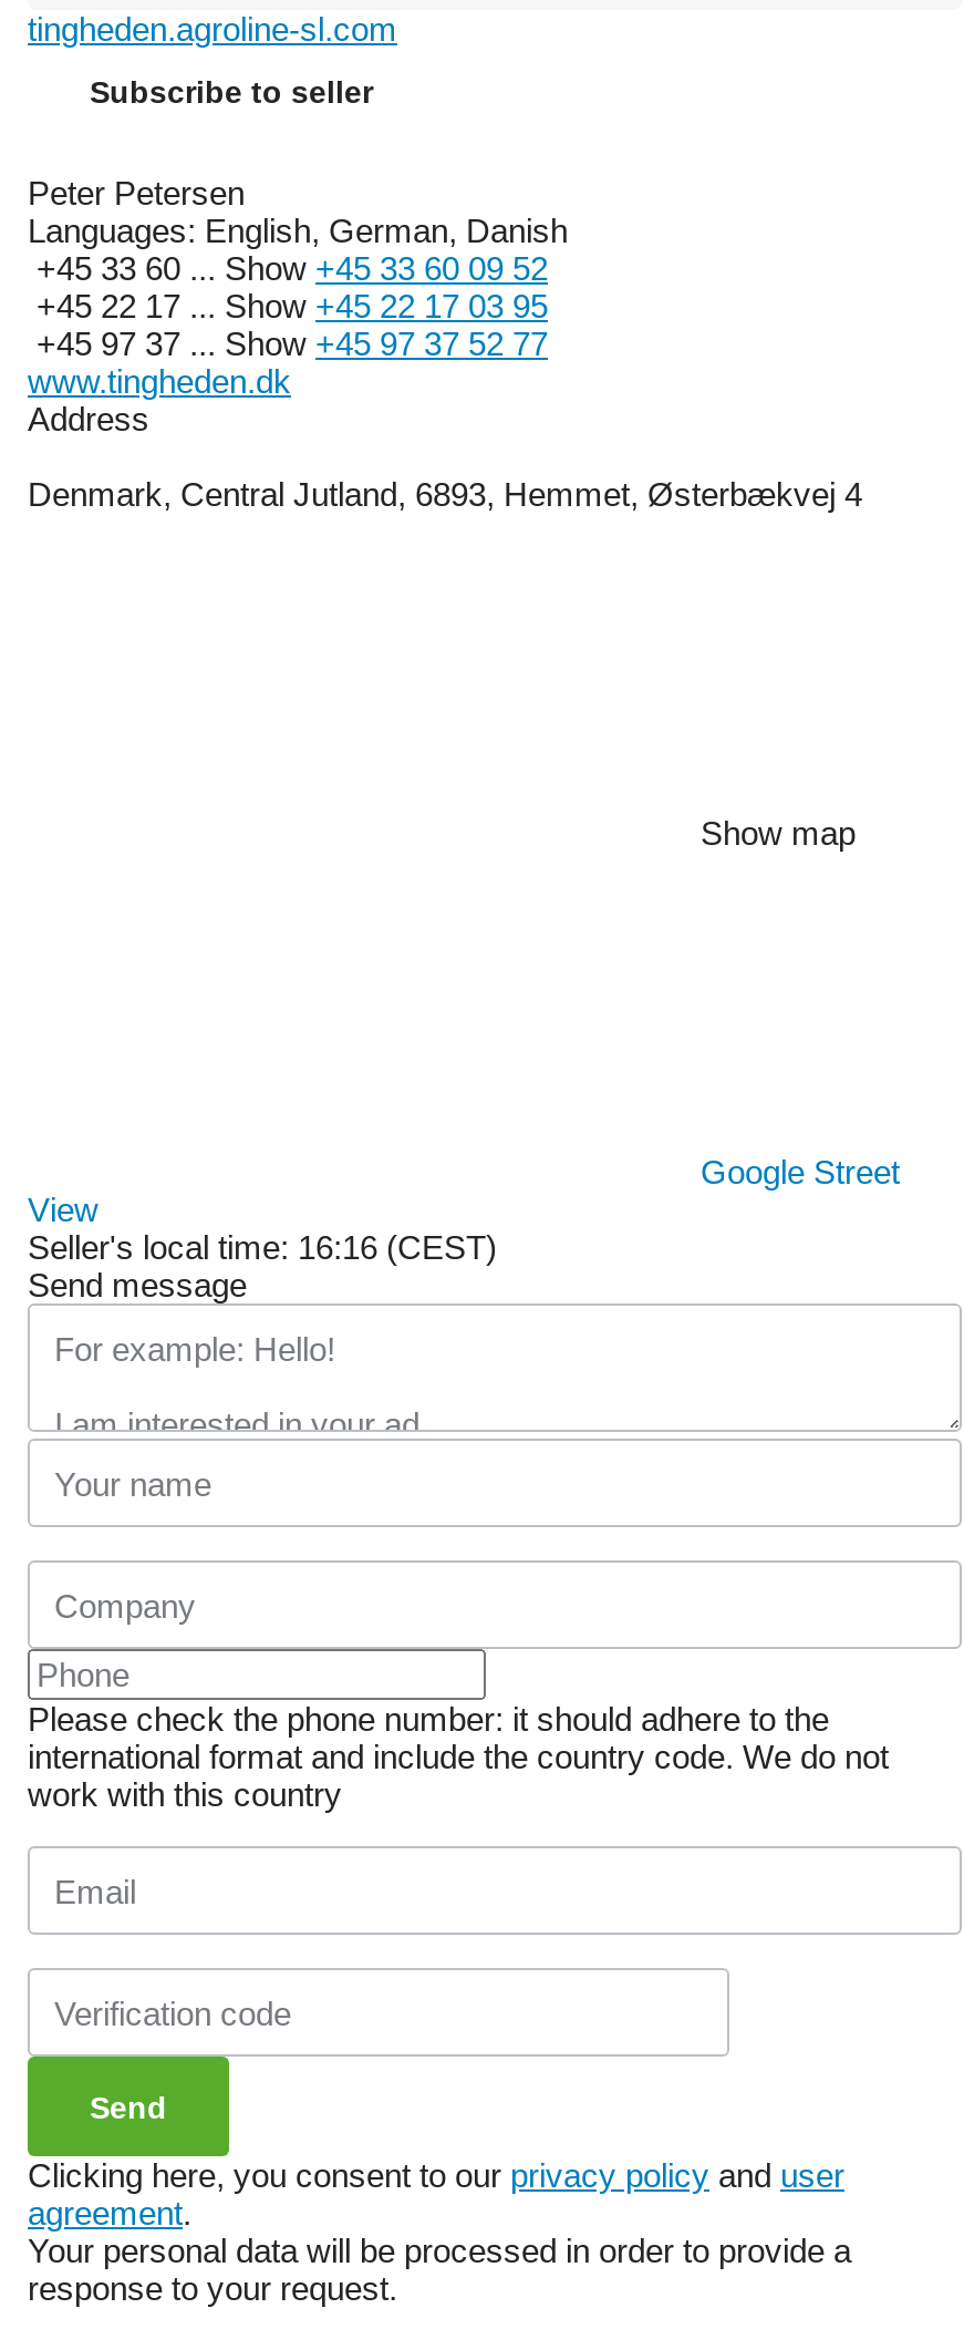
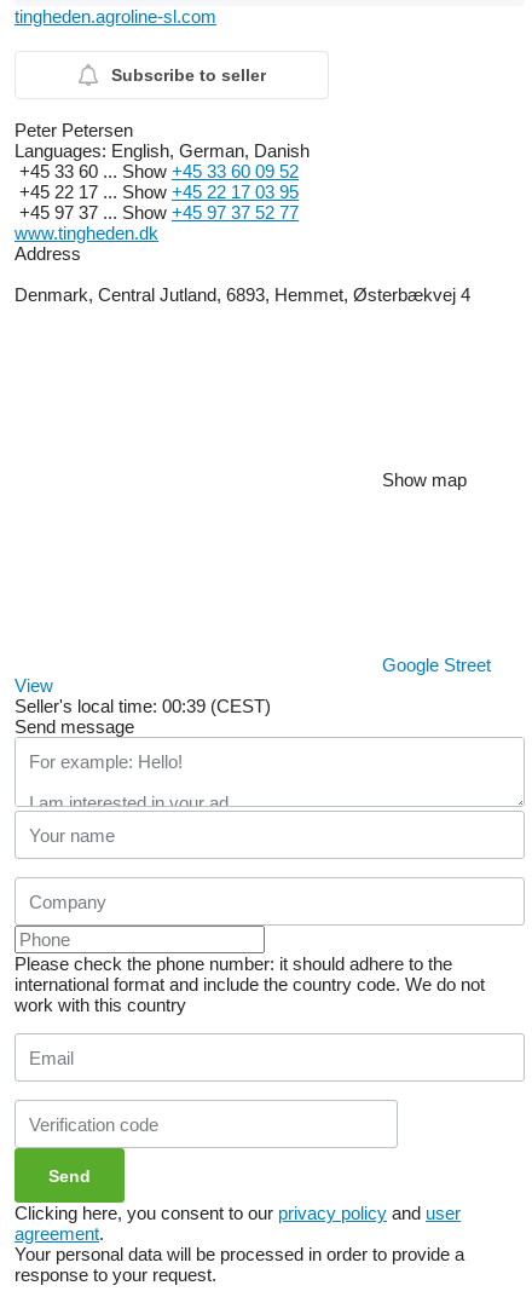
- Seller's local time: 16:16 (CEST)
+ Seller's local time: 00:39 (CEST)
